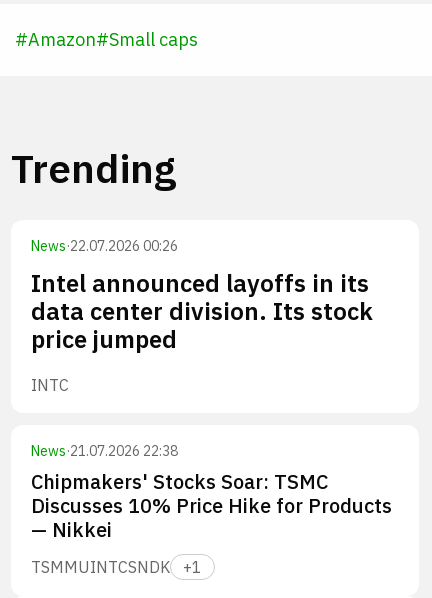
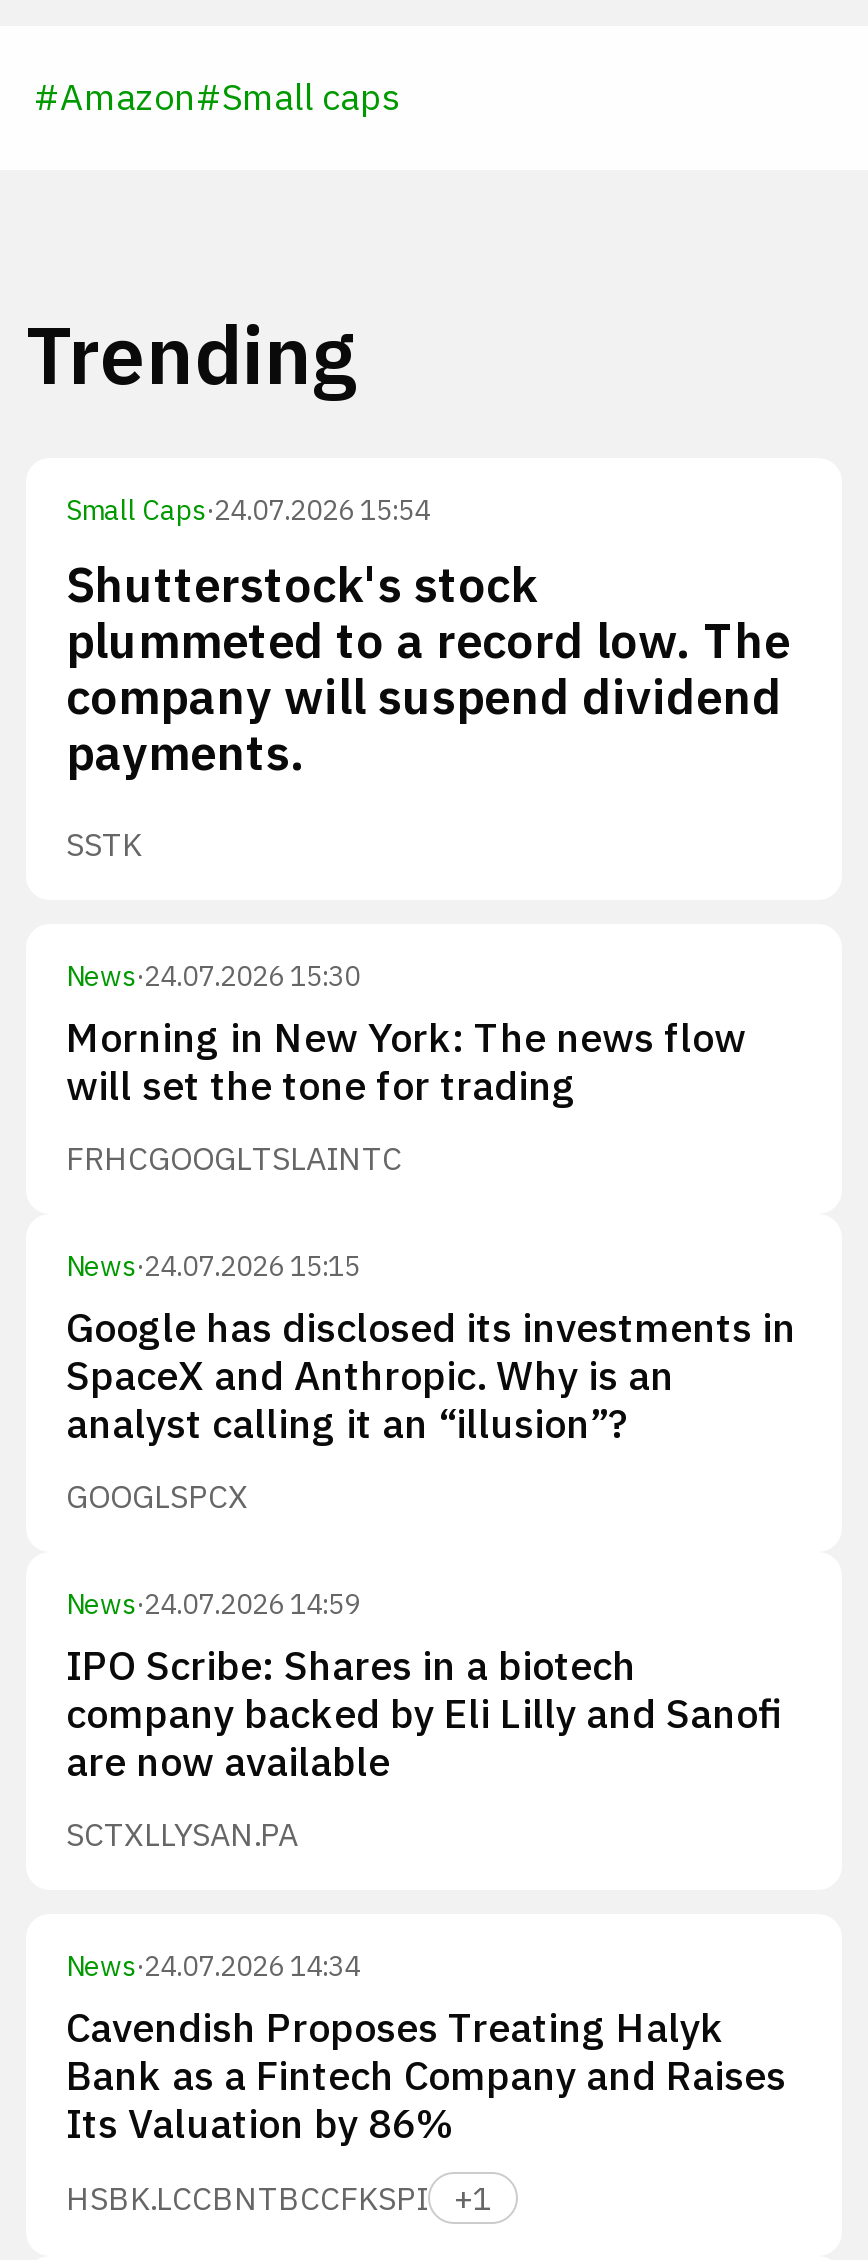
- News·22.07.2026 00:26
- Intel announced layoffs in its
- data center division. Its stock
- price jumped
- INTC
- News·21.07.2026 22:38
- Chipmakers' Stocks Soar: TSMC
- Discusses 10% Price Hike for Products
- — Nikkei
- TSM MUINTCSNDK
+ Small Caps·24.07.2026 15:54
+ Shutterstock's stock
+ plummeted to a record low. The
+ company will suspend dividend
+ payments.
+ SSTK
+ News·24.07.2026 15:30
+ Morning in New York: The news flow
+ will set the tone for trading
+ FRHCGOOGLTSLAINTC
+ News·24.07.2026 15:15
+ Google has disclosed its investments in
+ SpaceX and Anthropic. Why is an
+ analyst calling it an “illusion”?
+ GOOGLSPCX
+ News·24.07.2026 14:59
+ IPO Scribe: Shares in a biotech
+ company backed by Eli Lilly and Sanofi
+ are now available
+ SCTXLLYSAN.PA
+ News·24.07.2026 14:34
+ Cavendish Proposes Treating Halyk
+ Bank as a Fintech Company and Raises
+ Its Valuation by 86%
+ HSBK.LCCBNTBCCFKSPI
